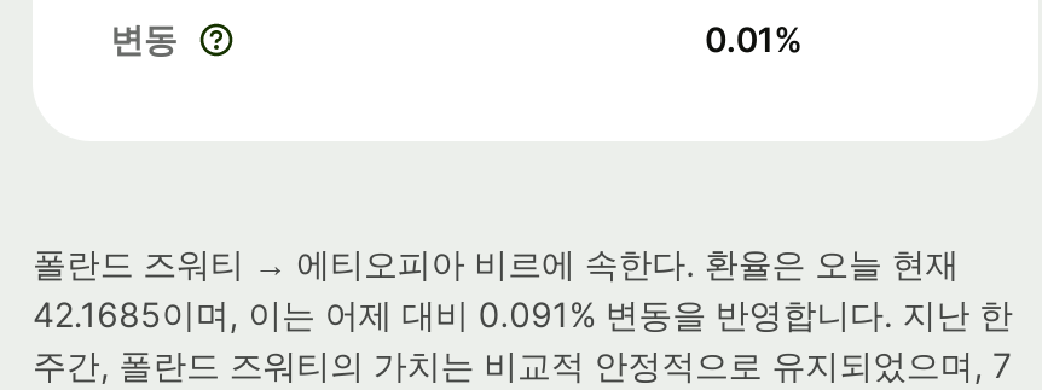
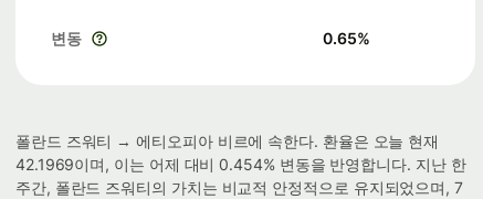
- 0.01%
+ 0.65%

- 42.1685이며, 이는 어제 대비 0.091% 변동을 반영합니다. 지난 한
+ 42.1969이며, 이는 어제 대비 0.454% 변동을 반영합니다. 지난 한
